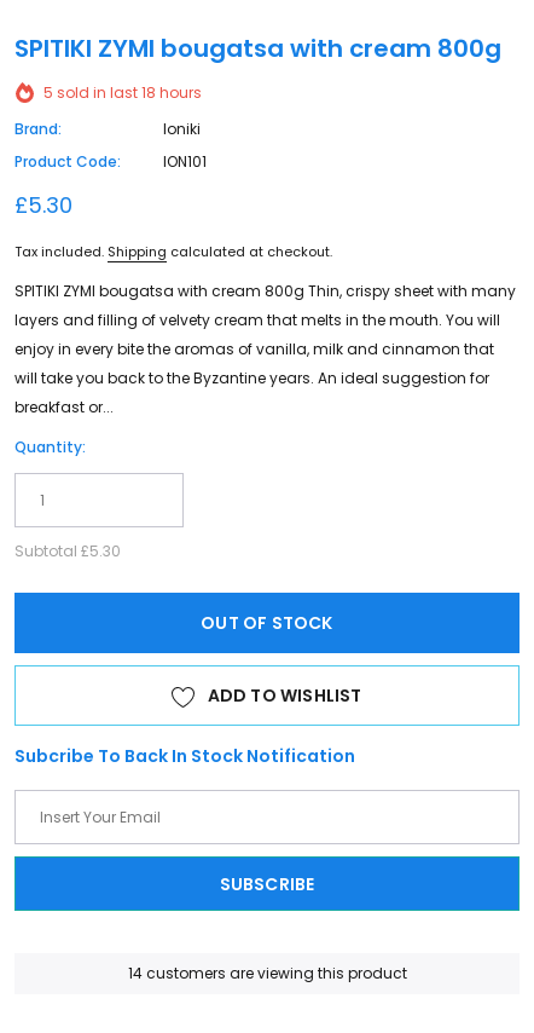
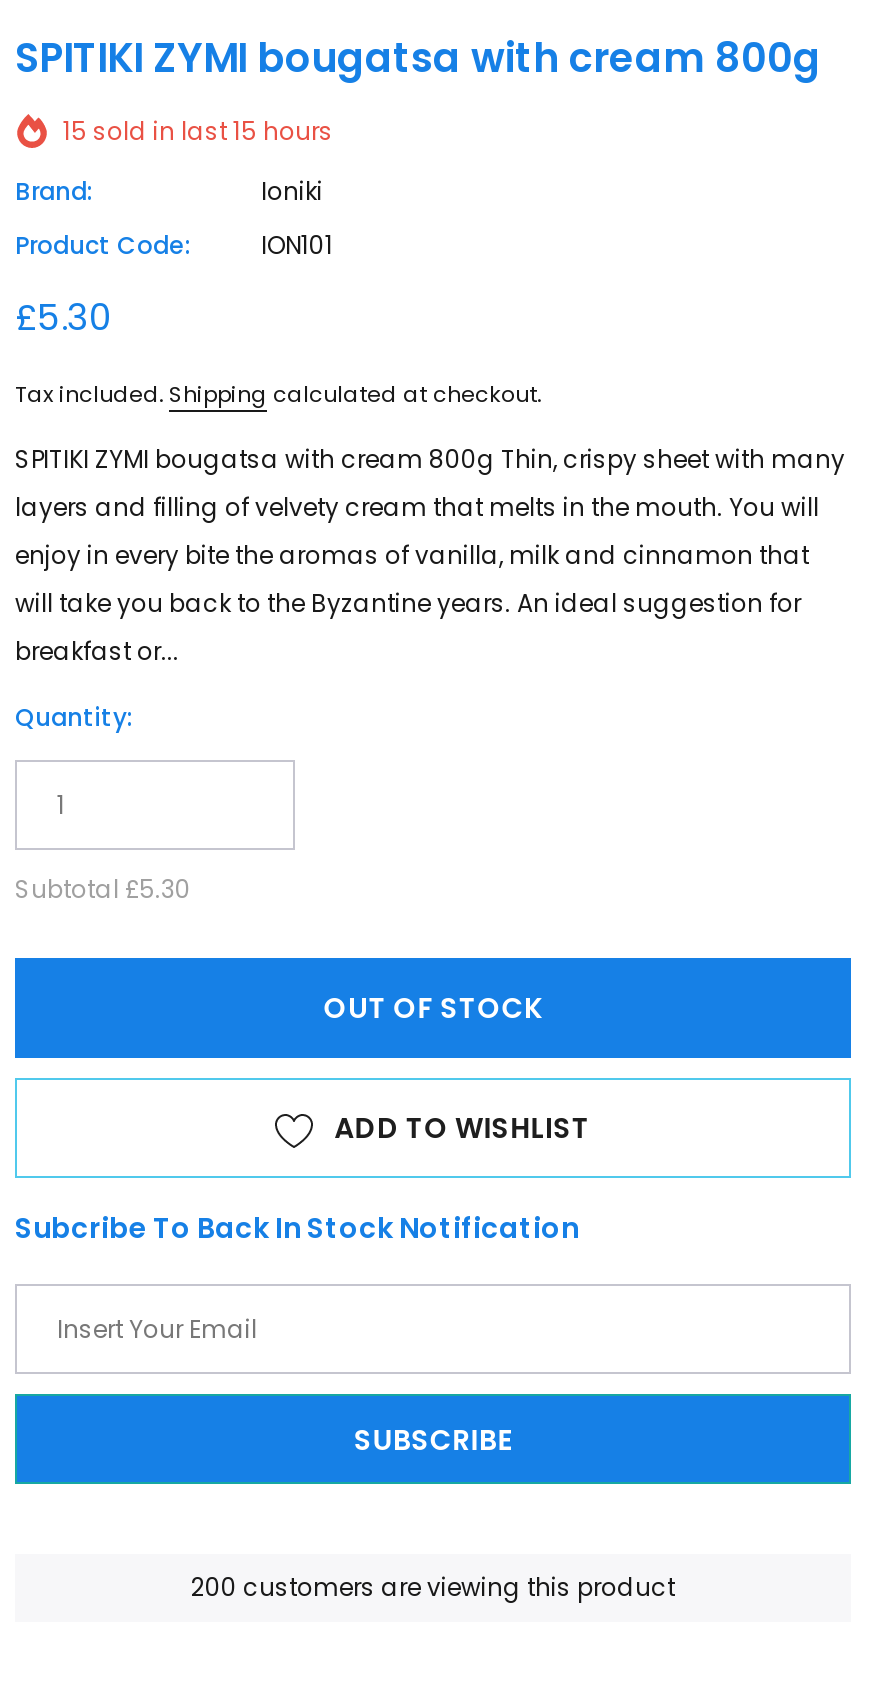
- 5 sold in last 18 hours
+ 15 sold in last 15 hours

- 14 customers are viewing this product
+ 200 customers are viewing this product
